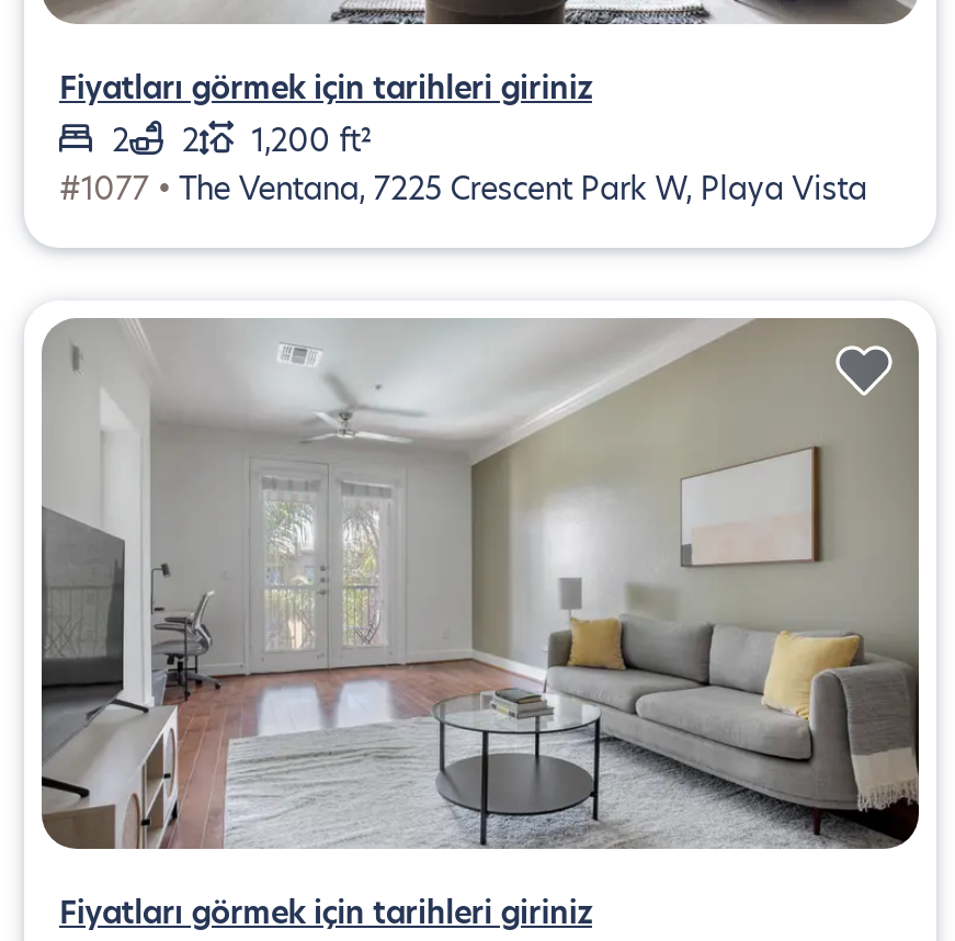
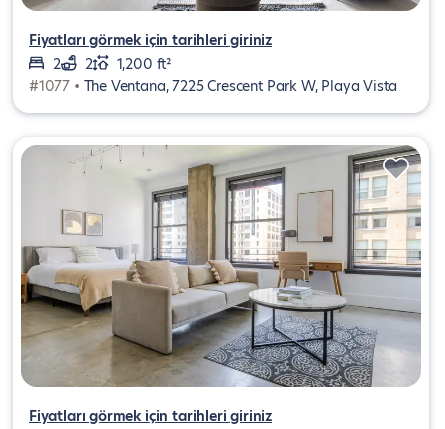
- [image]
+ [image]
